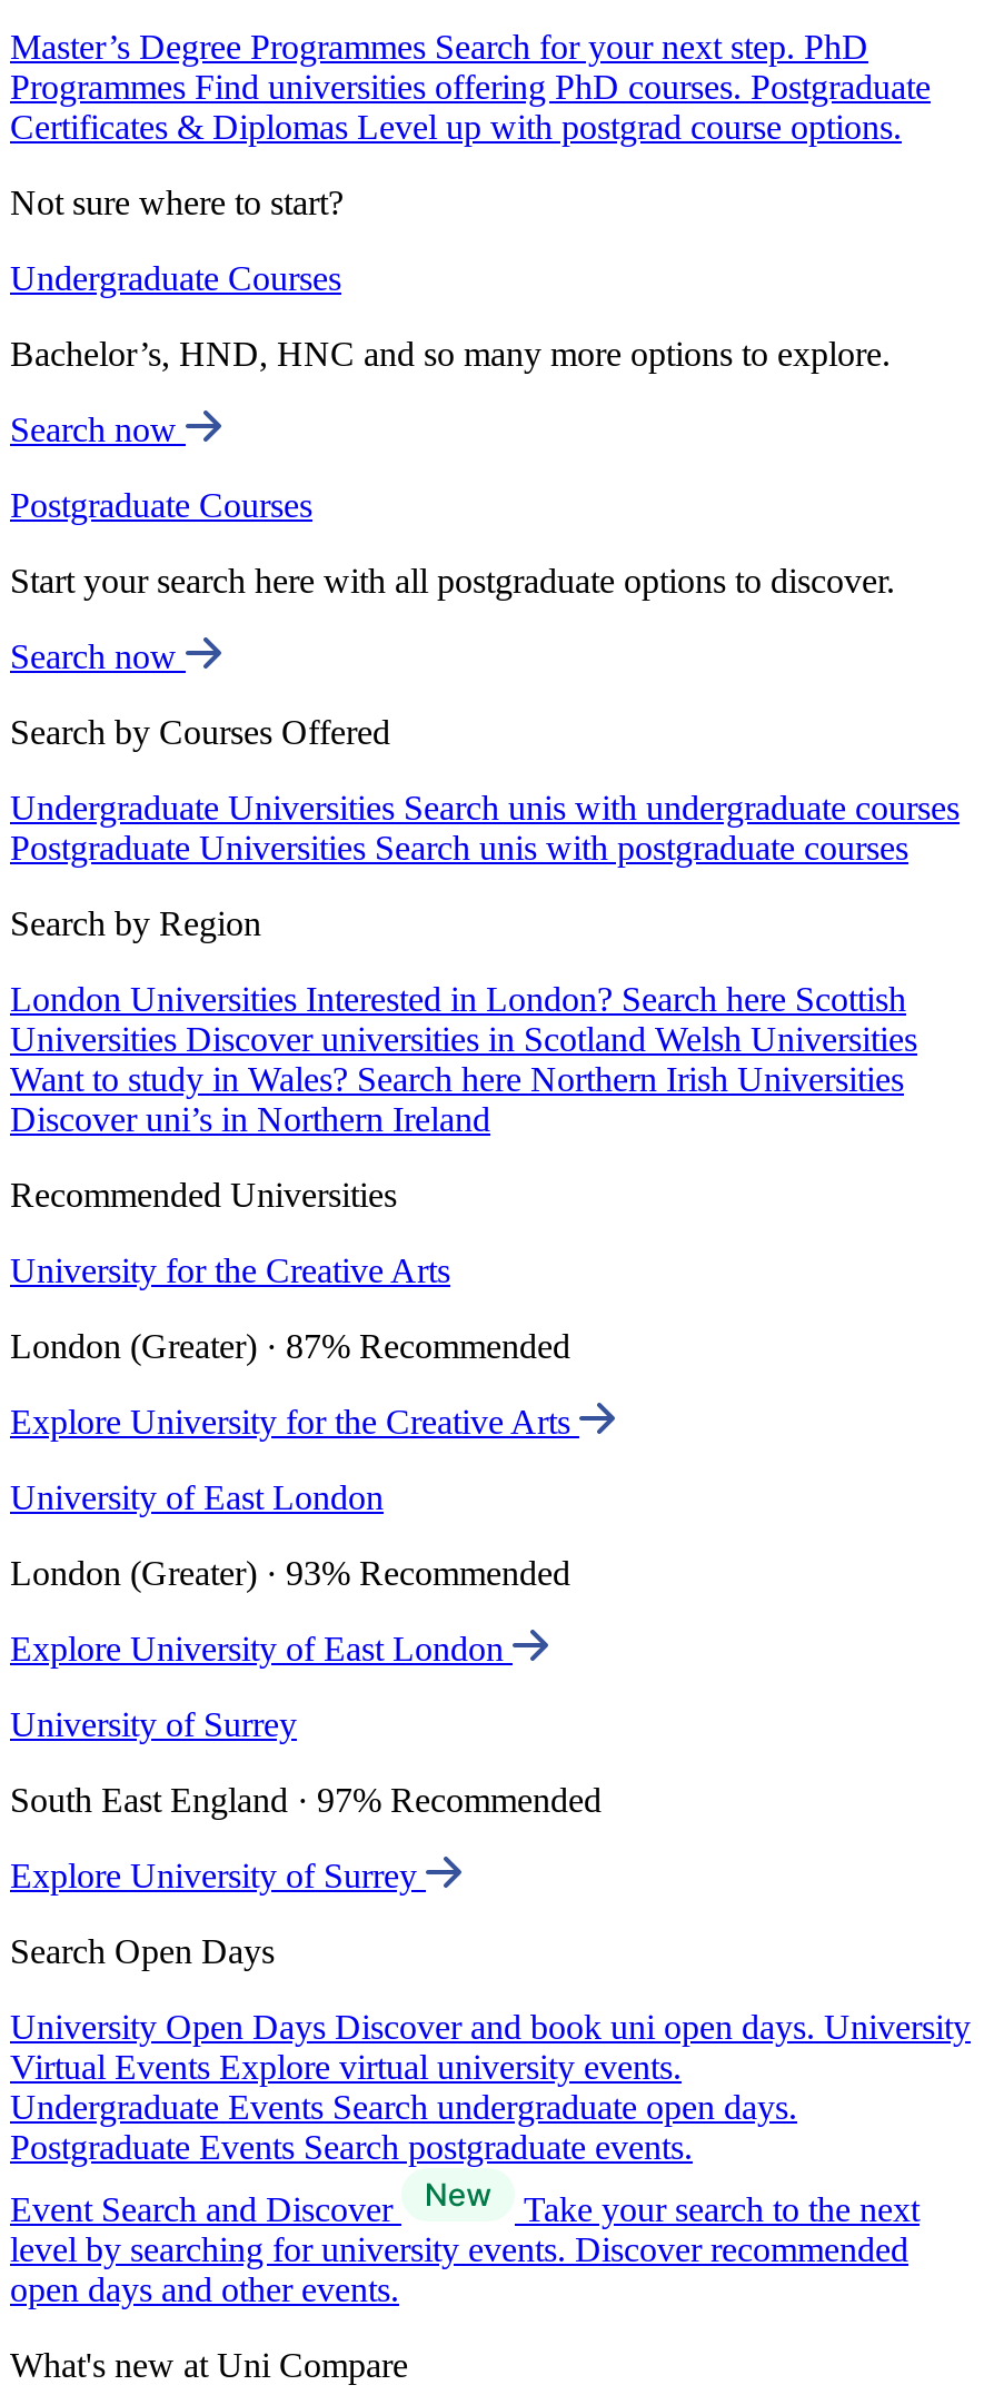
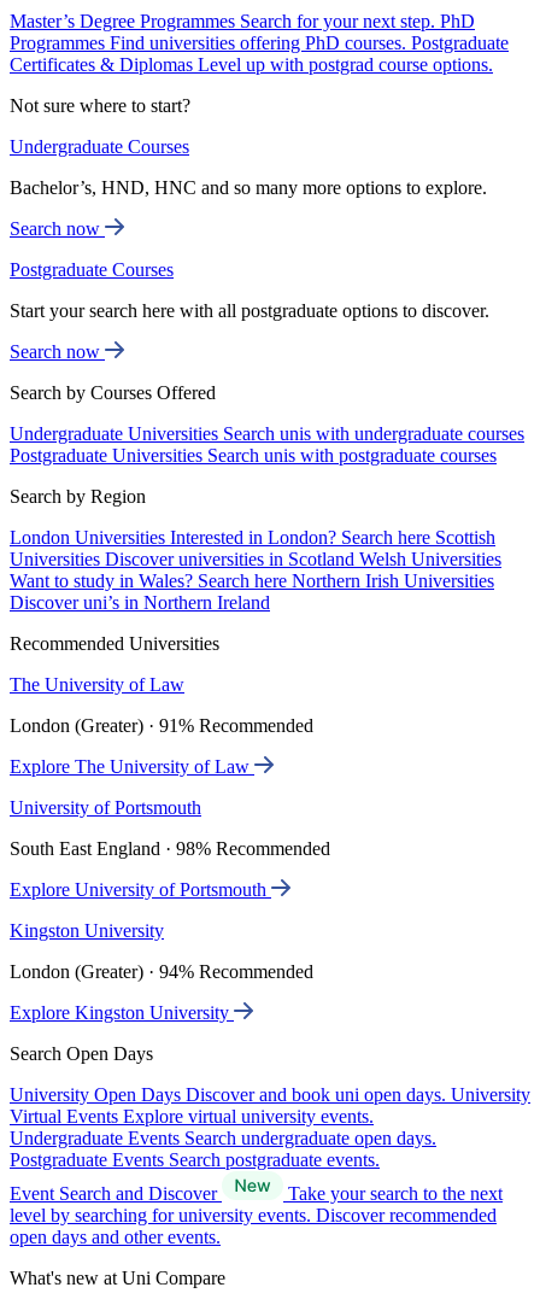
- University for the Creative Arts
+ The University of Law

- London (Greater) · 87% Recommended
+ London (Greater) · 91% Recommended

- Explore University for the Creative Arts
+ Explore The University of Law

- University of East London
+ University of Portsmouth

- London (Greater) · 93% Recommended
+ South East England · 98% Recommended

- Explore University of East London
+ Explore University of Portsmouth

- University of Surrey
+ Kingston University

- South East England · 97% Recommended
+ London (Greater) · 94% Recommended

- Explore University of Surrey
+ Explore Kingston University
